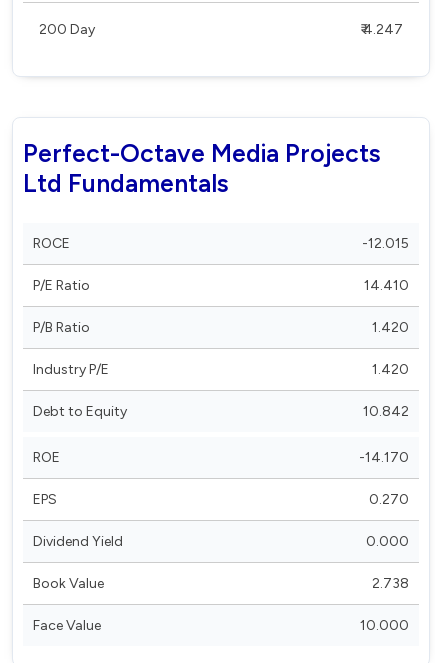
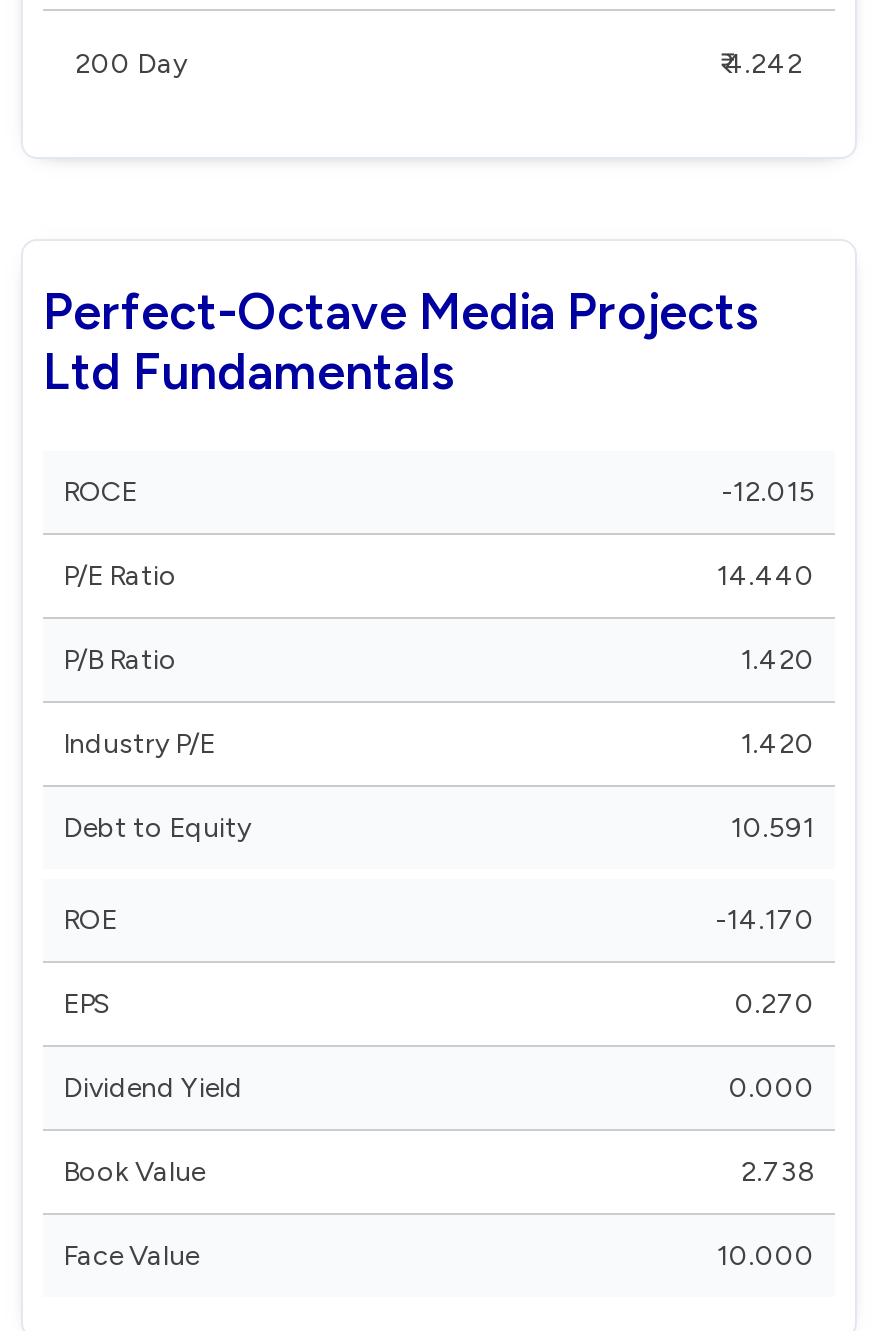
- ₹ 4.247
+ ₹ 4.242

- 14.410
+ 14.440

- 10.842
+ 10.591
